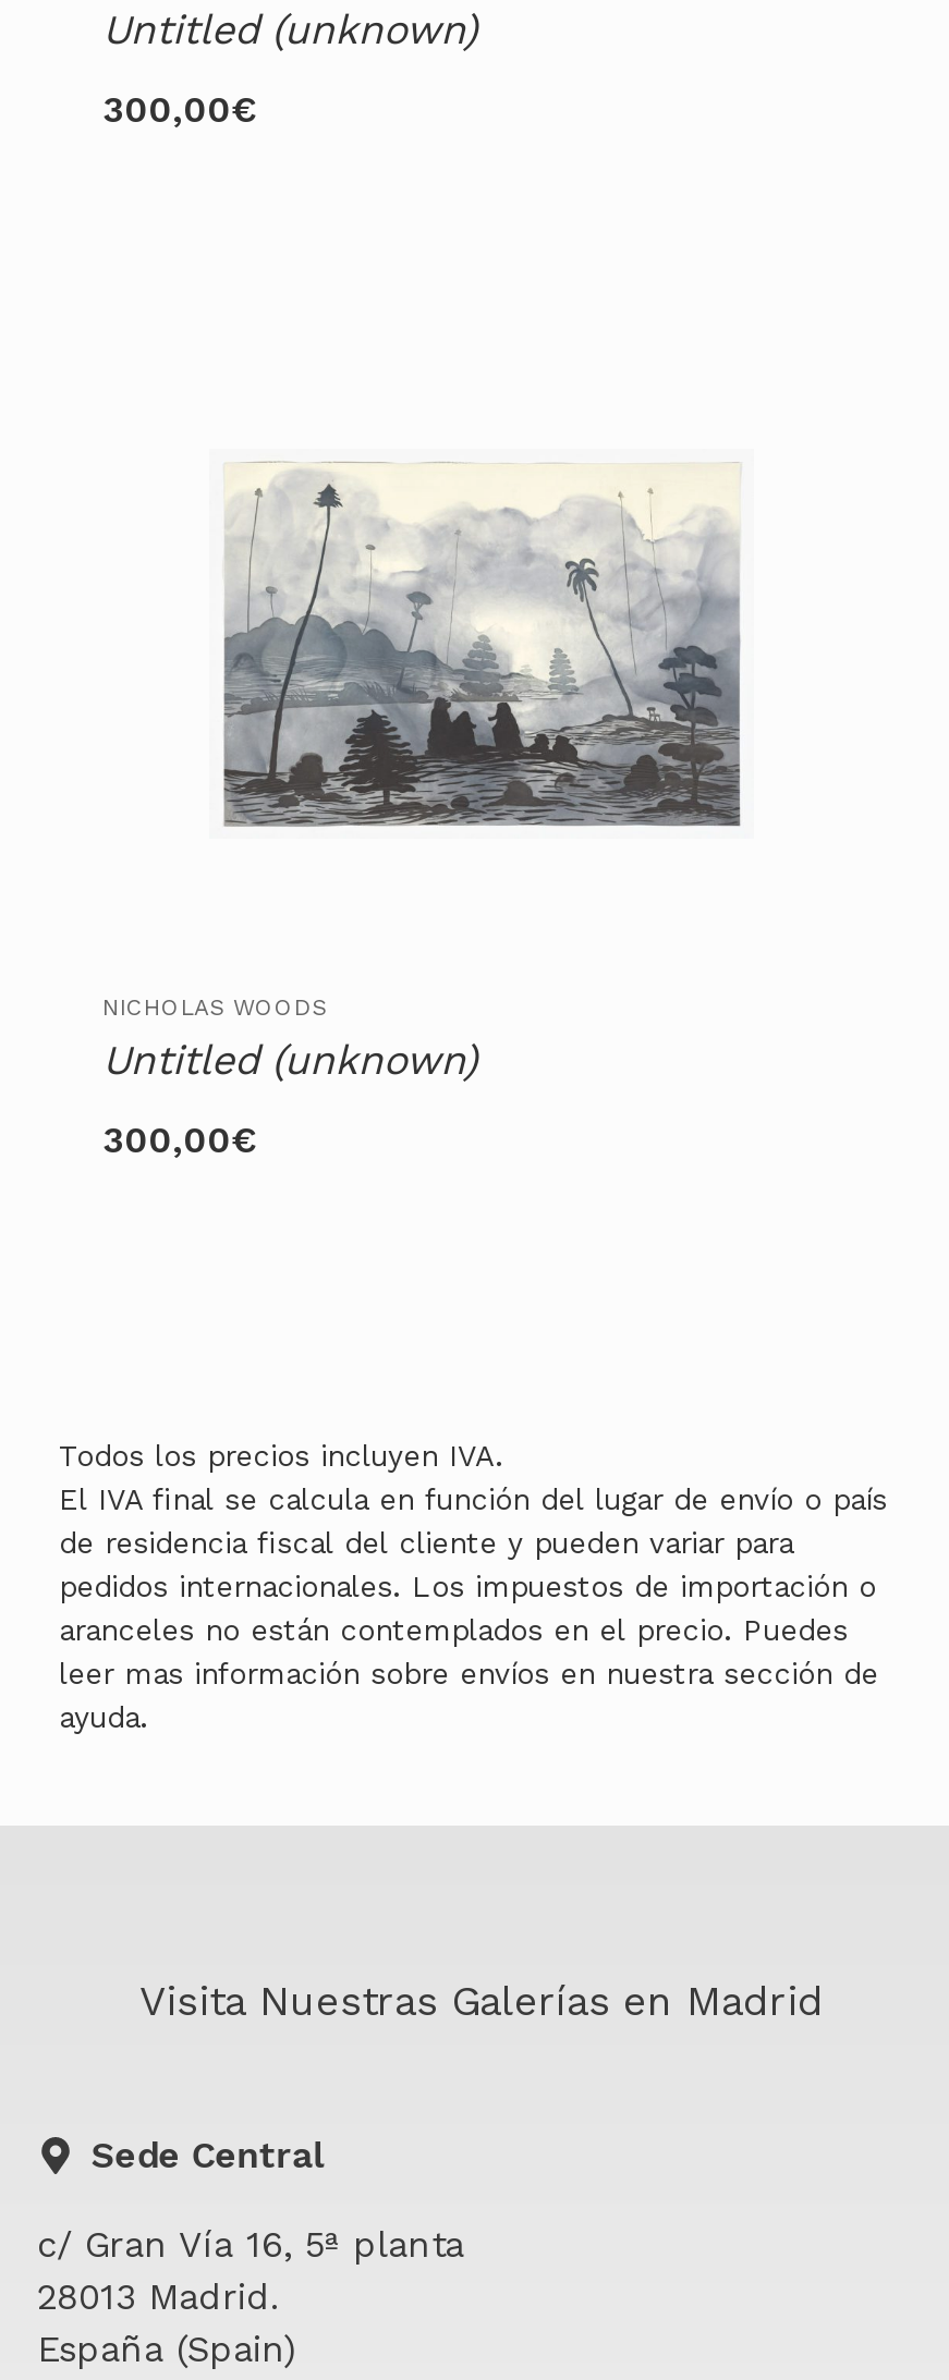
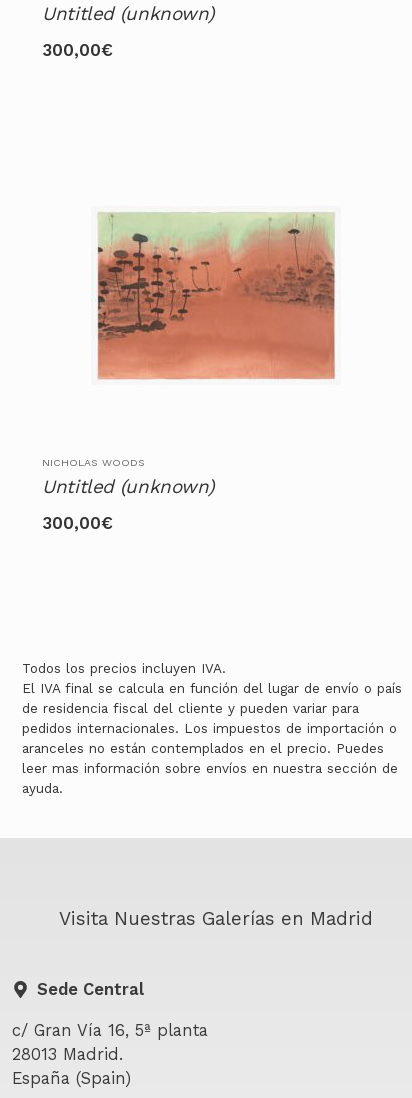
- [image]
+ [image]
